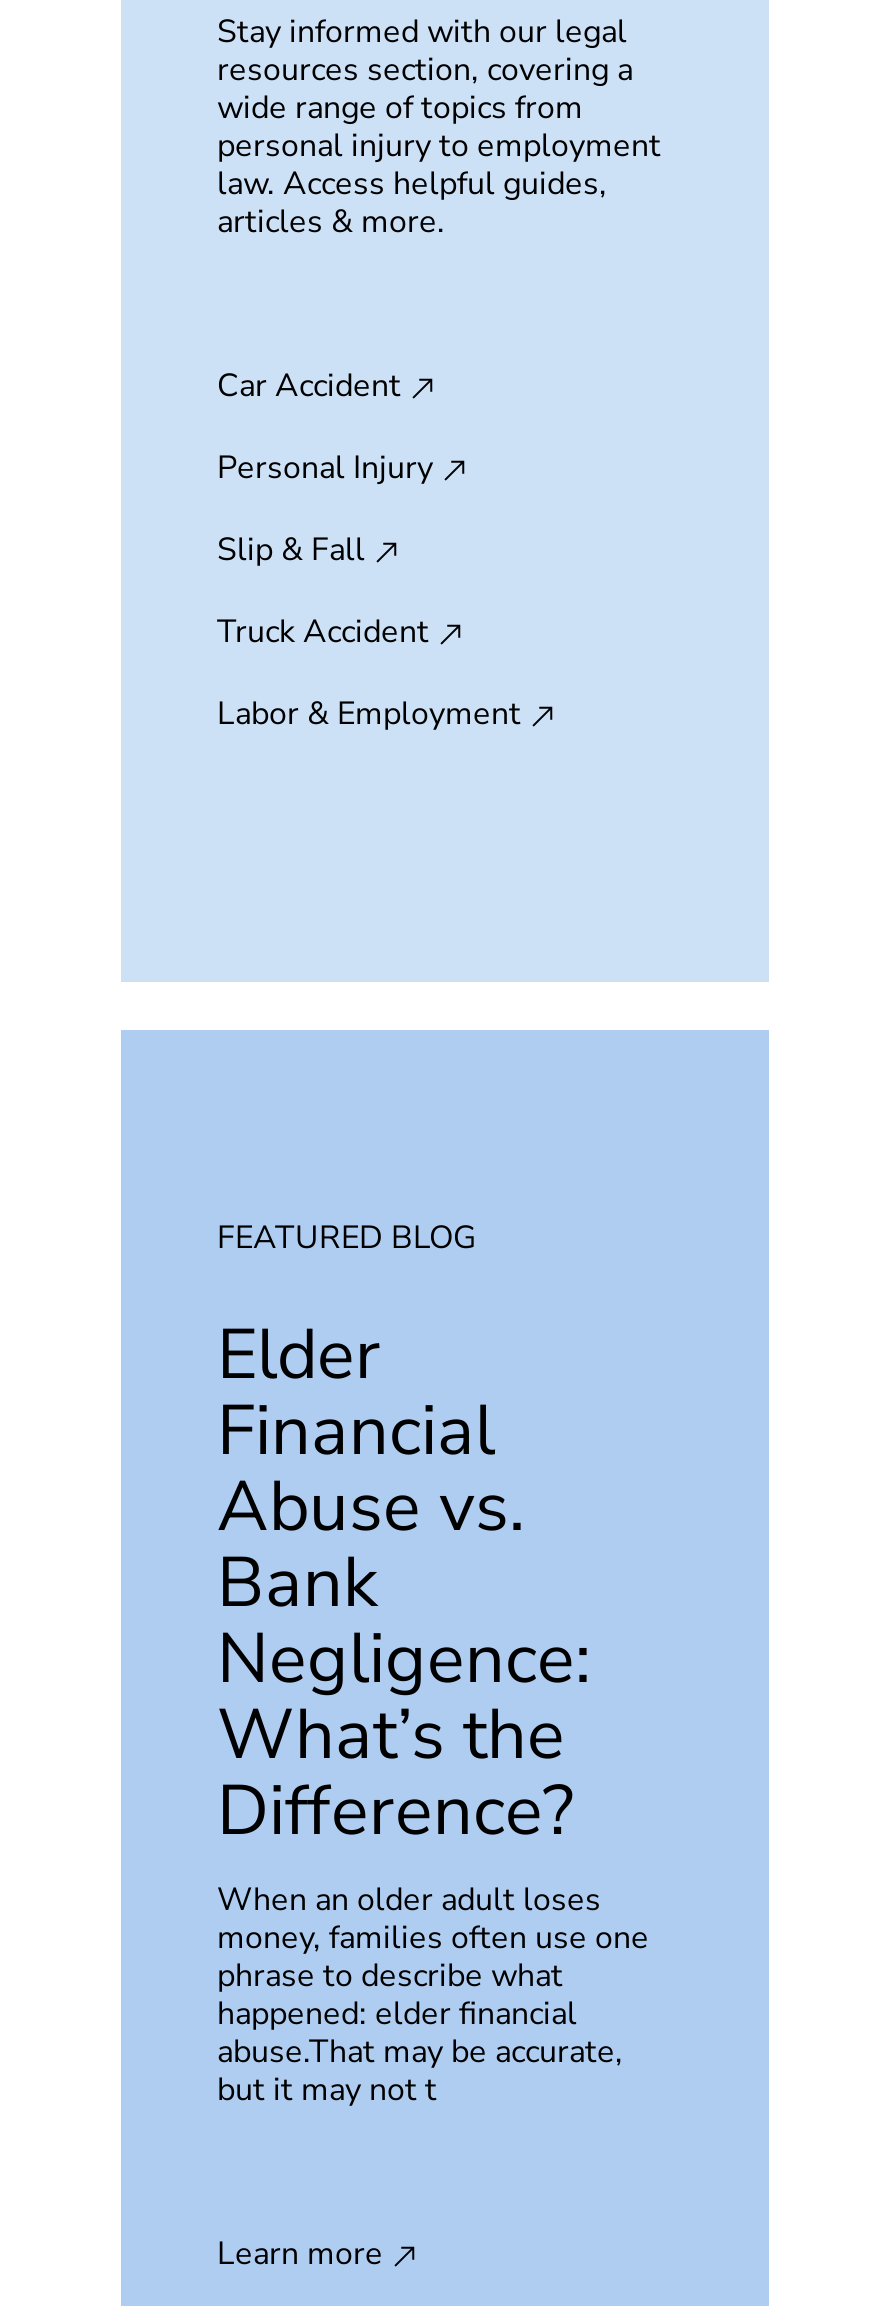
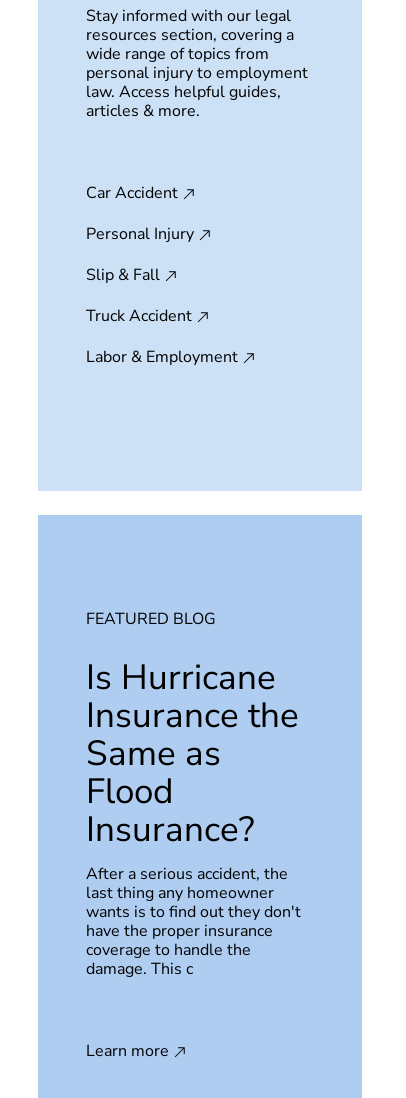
- Elder
- Financial
- Abuse vs.
- Bank
- Negligence:
- What’s the
- Difference?
- When an older adult loses
- money, families often use one
- phrase to describe what
- happened: elder financial
- abuse.That may be accurate,
- but it may not t
+ Is Hurricane
+ Insurance the
+ Same as
+ Flood
+ Insurance?
+ After a serious accident, the
+ last thing any homeowner
+ wants is to find out they don't
+ have the proper insurance
+ coverage to handle the
+ damage. This c
